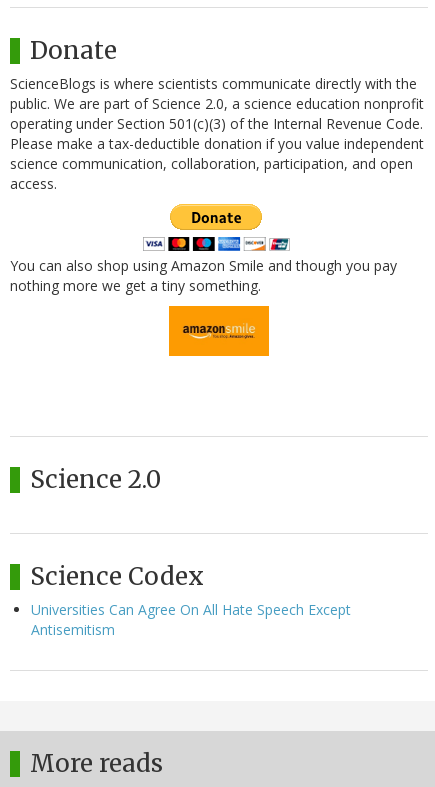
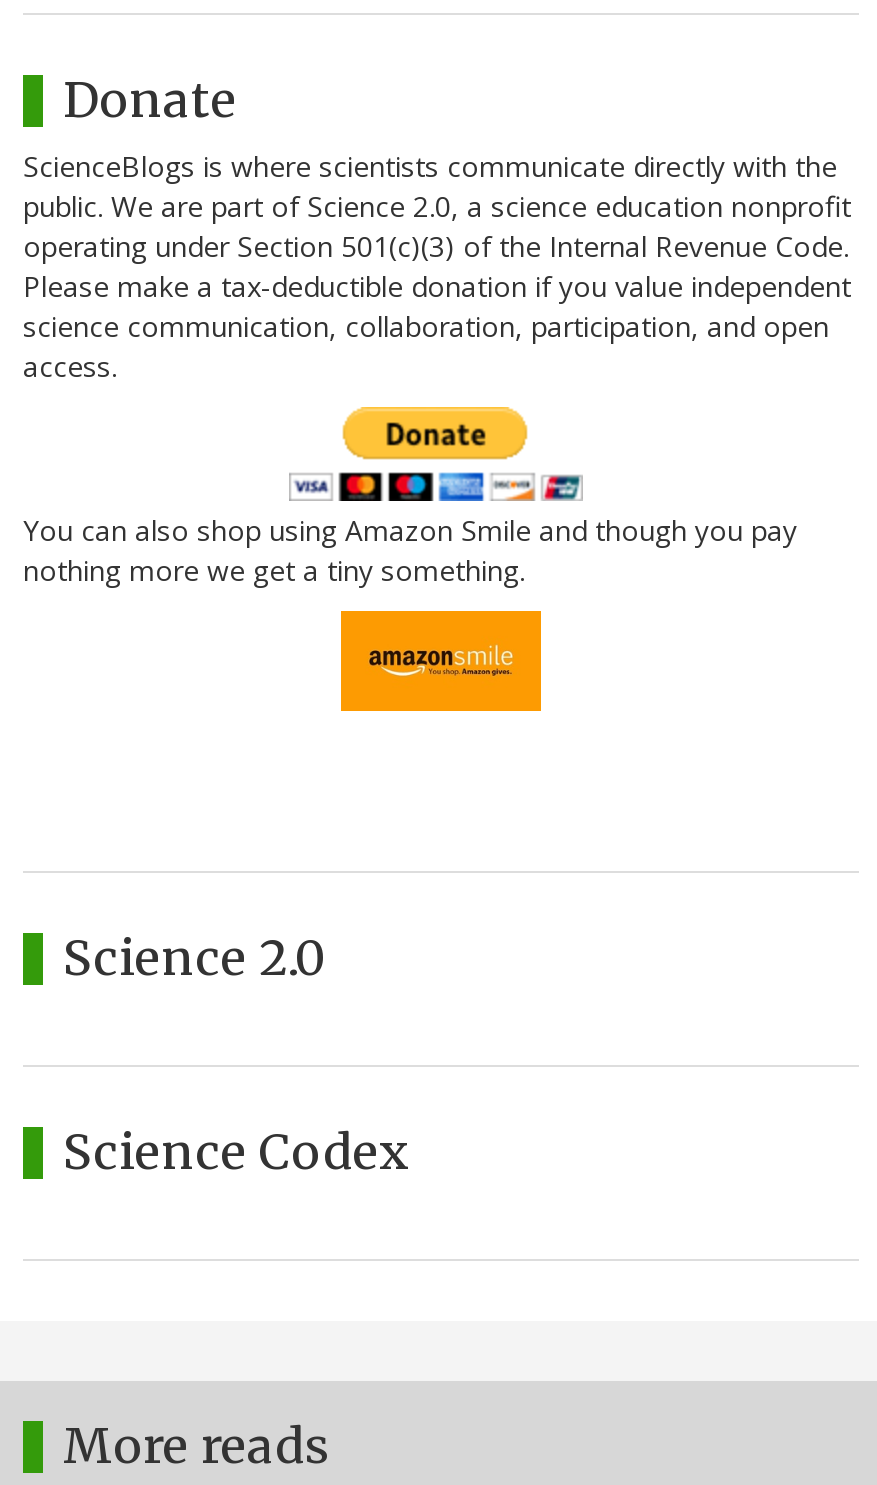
- Universities Can Agree On All Hate Speech Except
- Antisemitism
